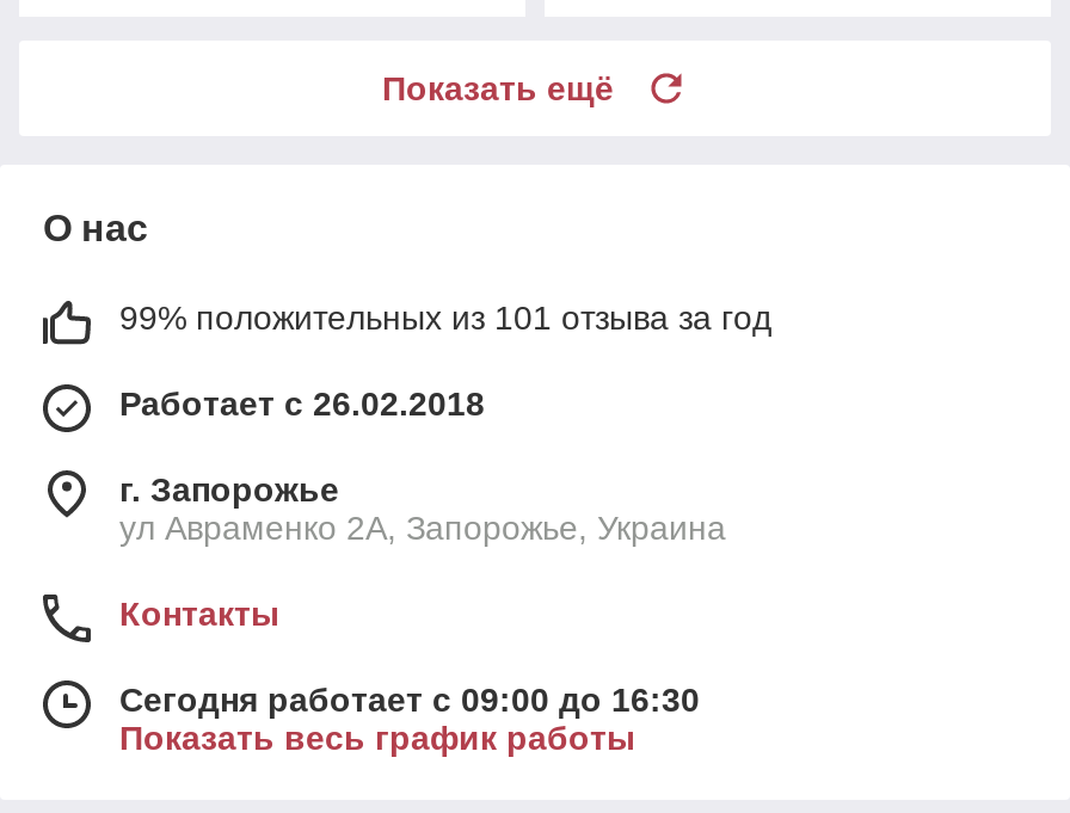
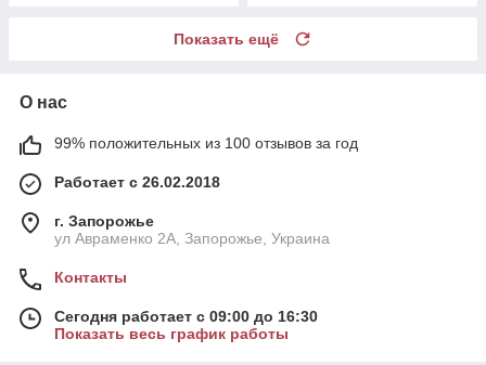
- 99% положительных из 101 отзыва за год
+ 99% положительных из 100 отзывов за год
